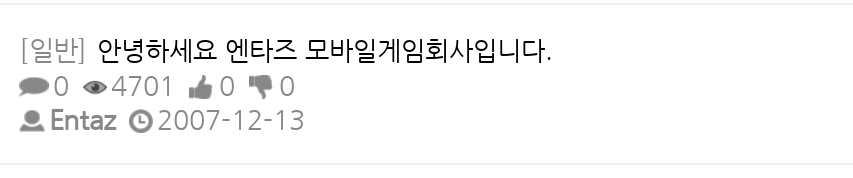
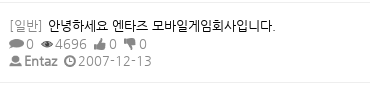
- 0 4701 0 0
+ 0 4696 0 0
